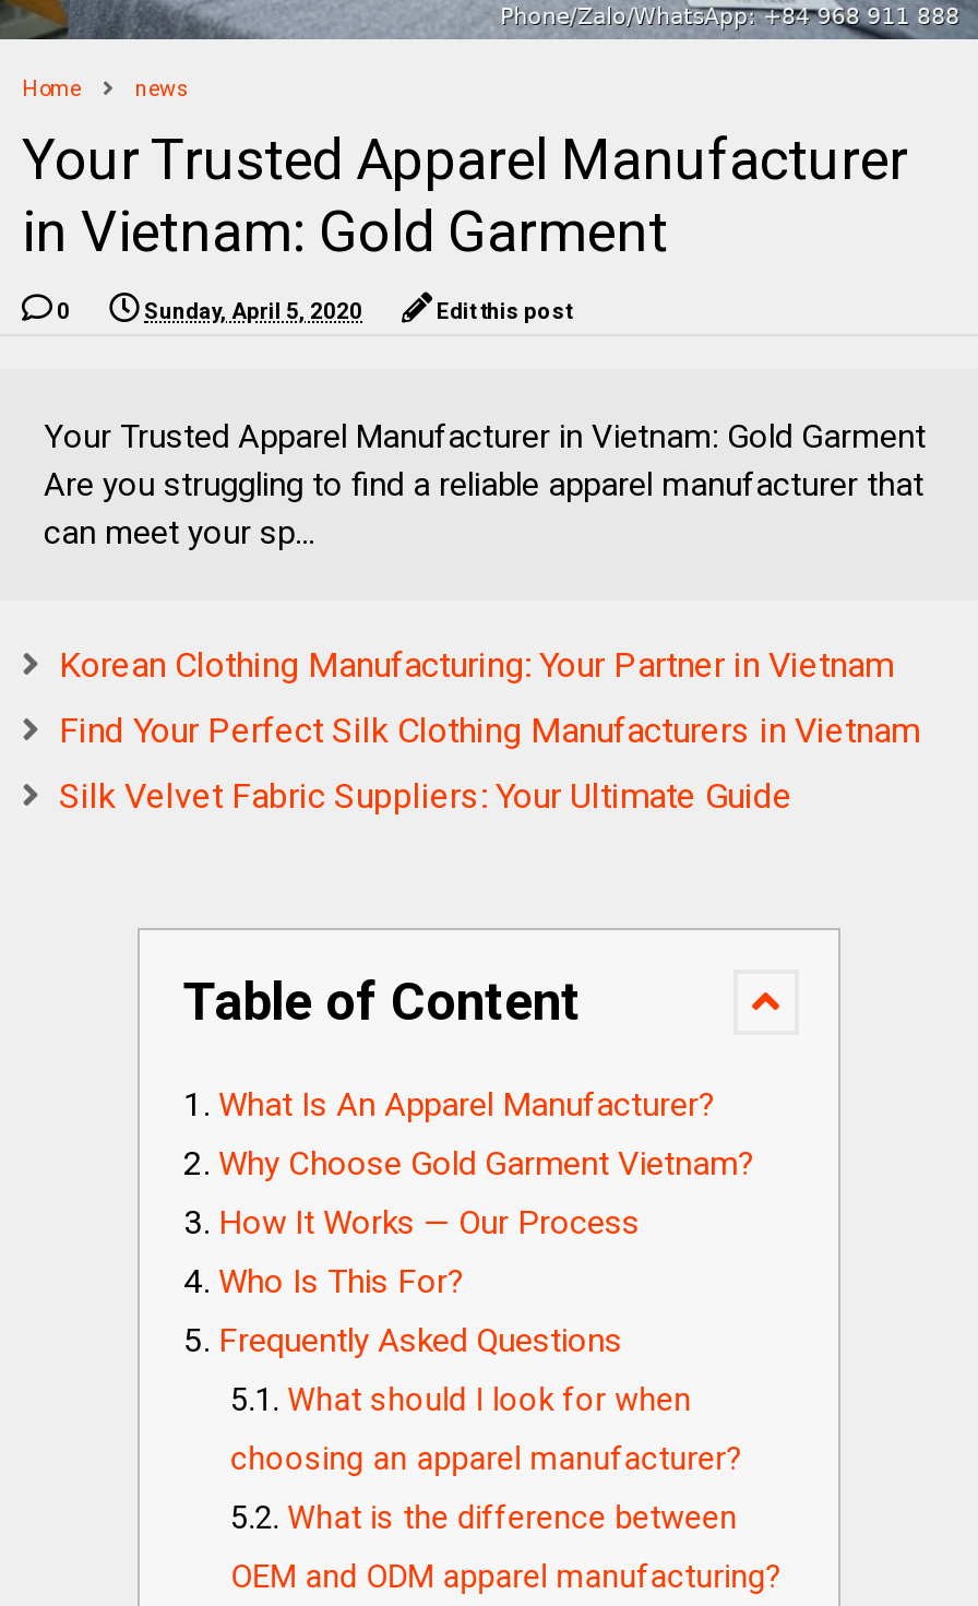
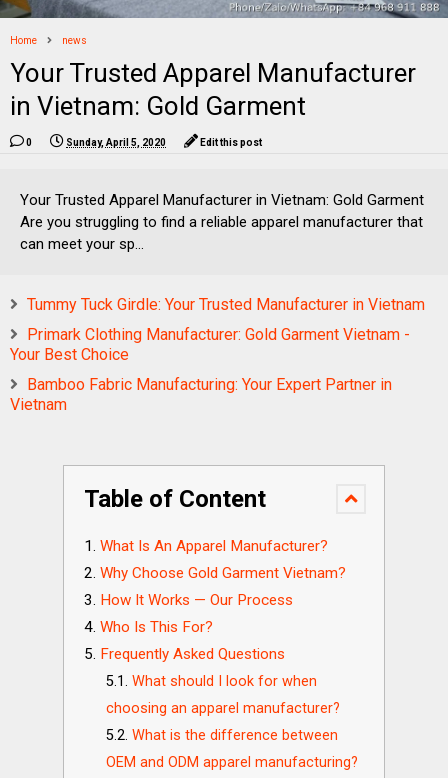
- Korean Clothing Manufacturing: Your Partner in Vietnam
+ Tummy Tuck Girdle: Your Trusted Manufacturer in Vietnam

- Find Your Perfect Silk Clothing Manufacturers in Vietnam
+ Primark Clothing Manufacturer: Gold Garment Vietnam -
+ Your Best Choice

- Silk Velvet Fabric Suppliers: Your Ultimate Guide
+ Bamboo Fabric Manufacturing: Your Expert Partner in
+ Vietnam
